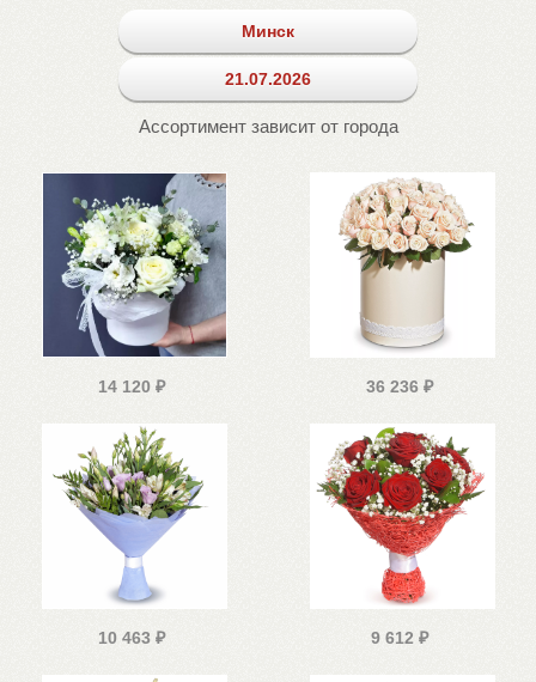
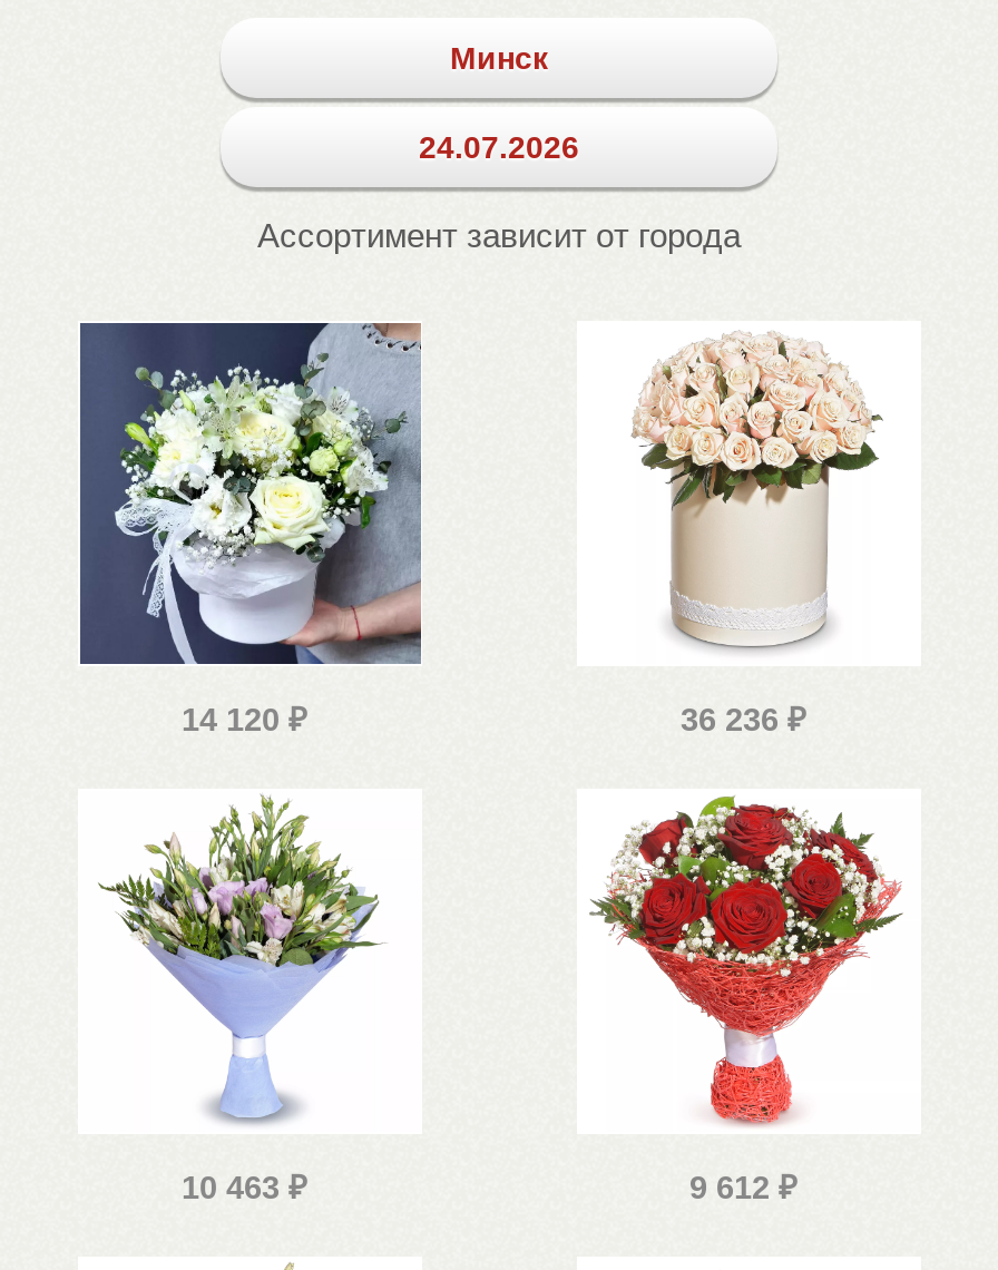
- 21.07.2026
+ 24.07.2026
